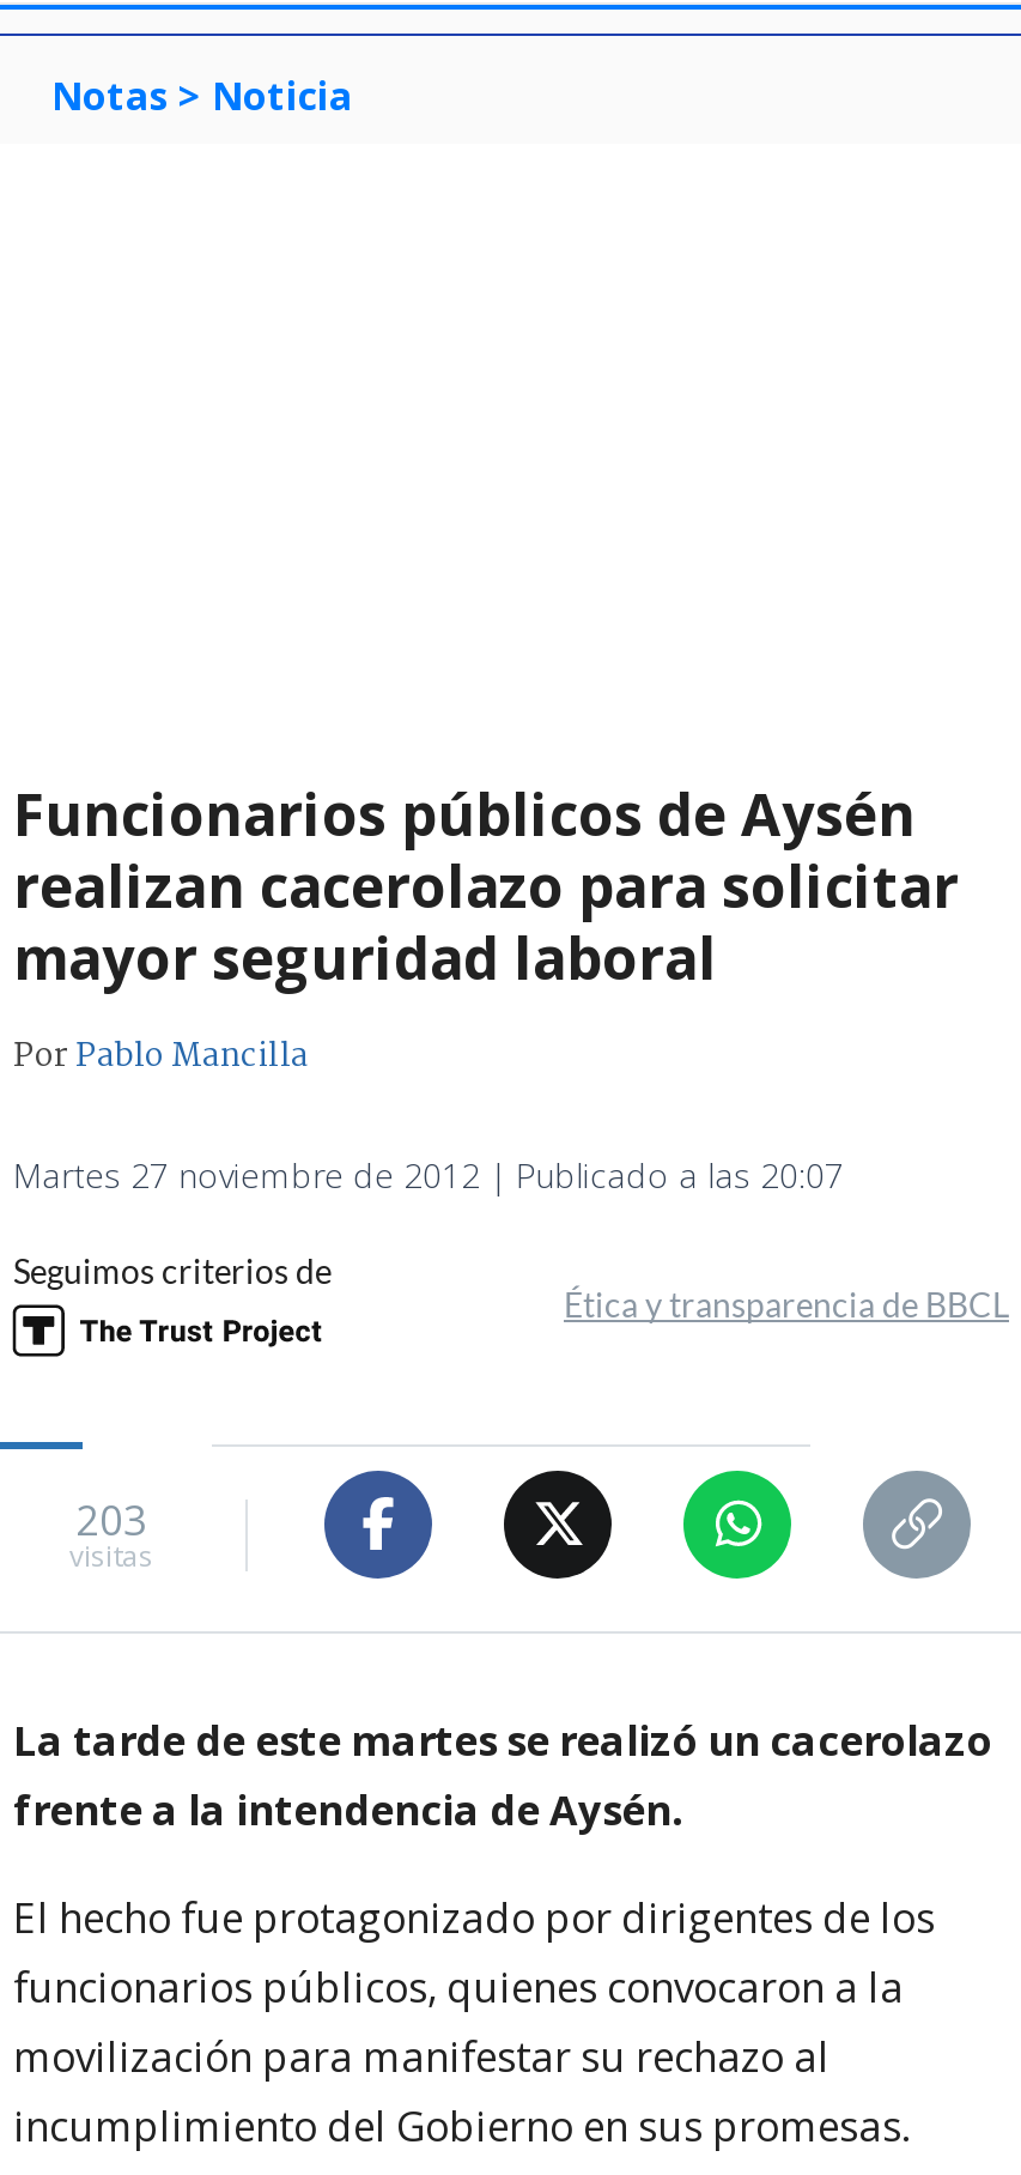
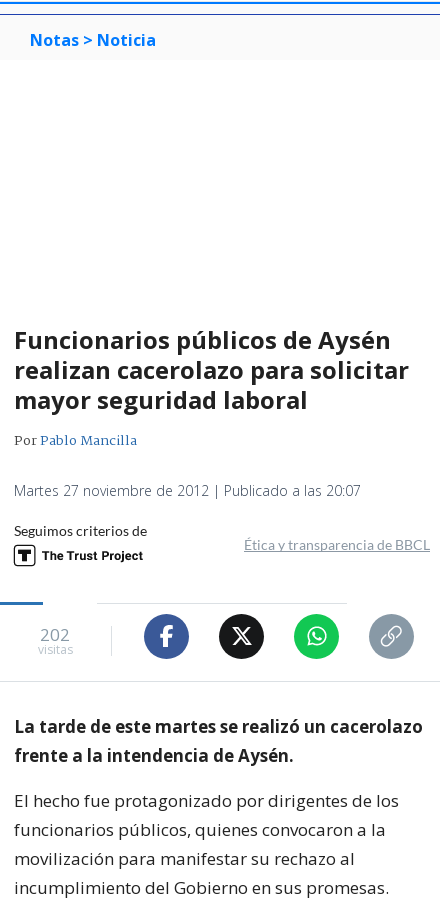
- 203
+ 202
